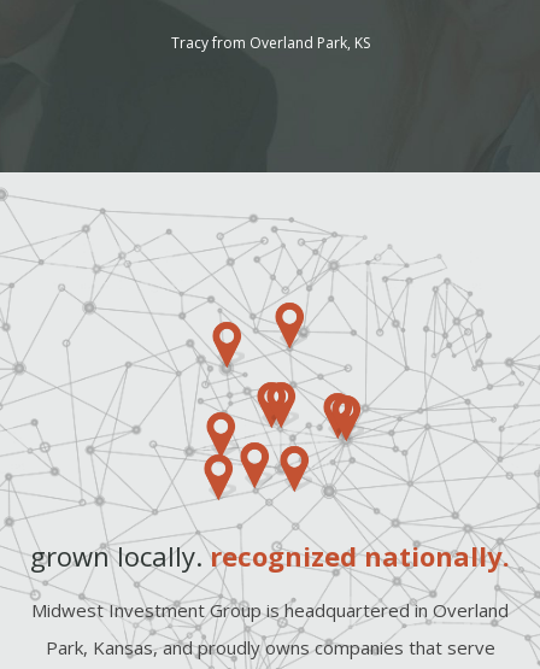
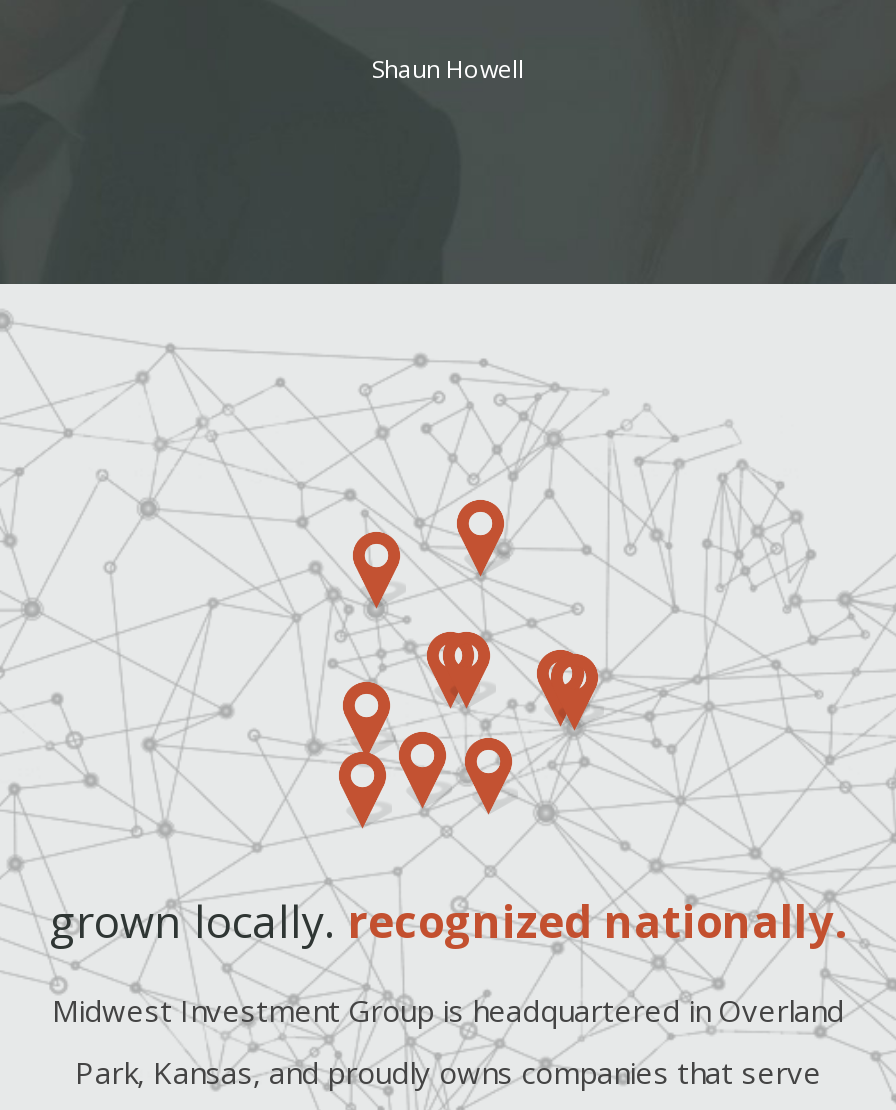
- Tracy from Overland Park, KS
+ Shaun Howell
